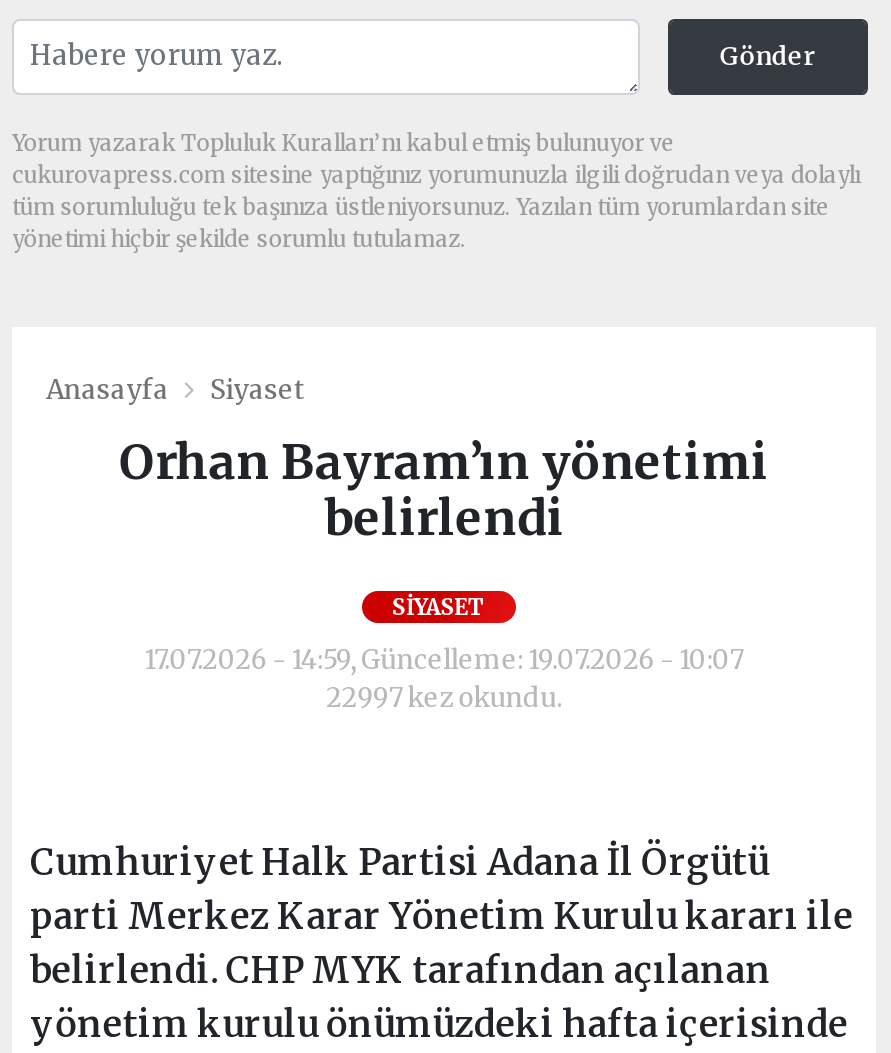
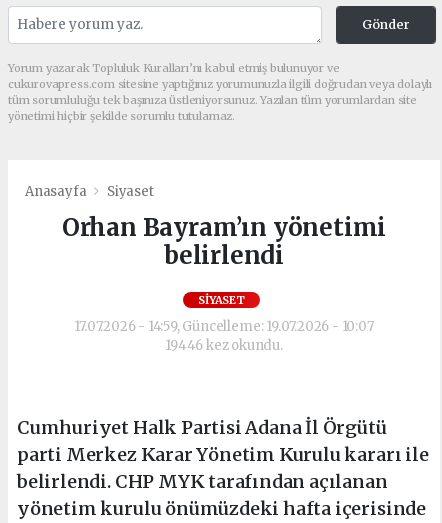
- 22997 kez okundu.
+ 19446 kez okundu.
